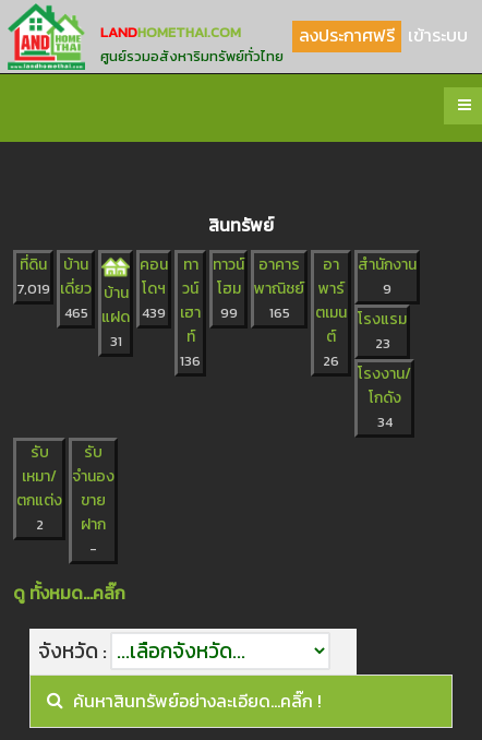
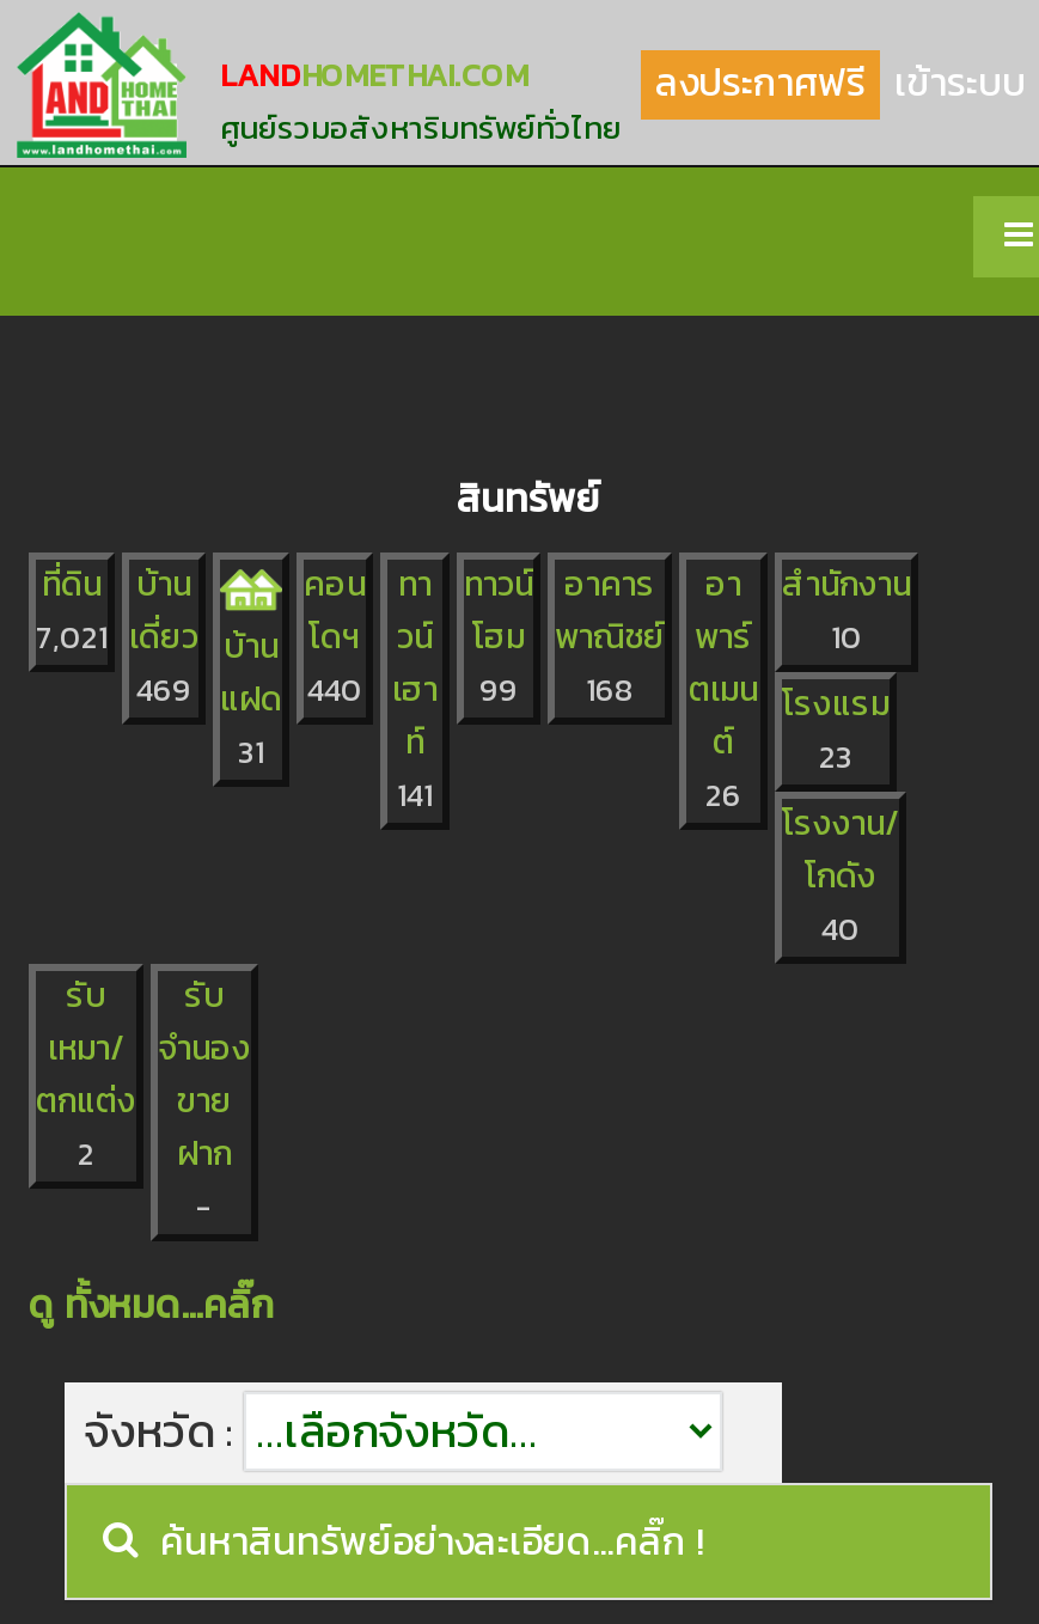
- 7,019
+ 7,021

- 9
+ 10

- 465
+ 469

- 439
+ 440

- 165
+ 168

- 136
+ 141

- 34
+ 40
